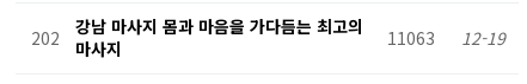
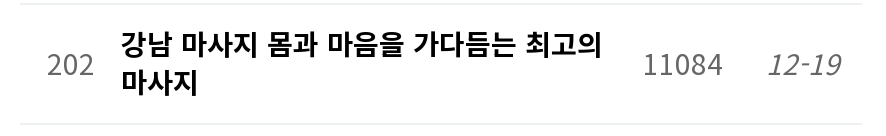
- 202 강남 마사지 몸과 마음을 가다듬는 최고의 마사지 11063 12-19
+ 202 강남 마사지 몸과 마음을 가다듬는 최고의 마사지 11084 12-19
